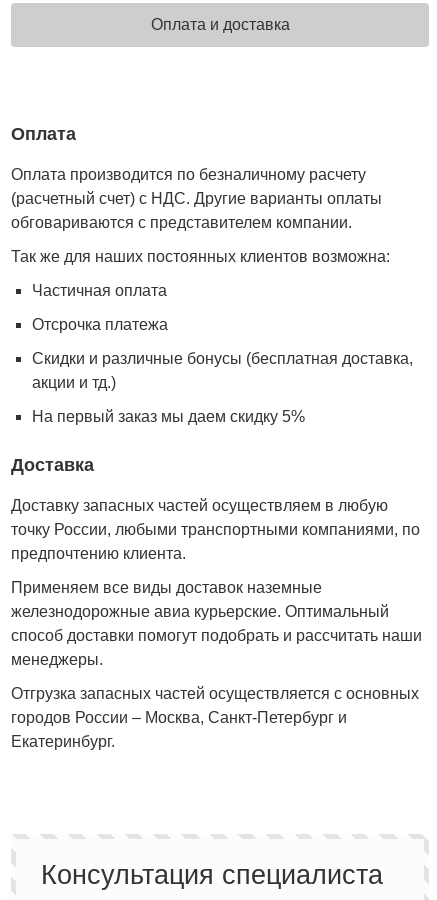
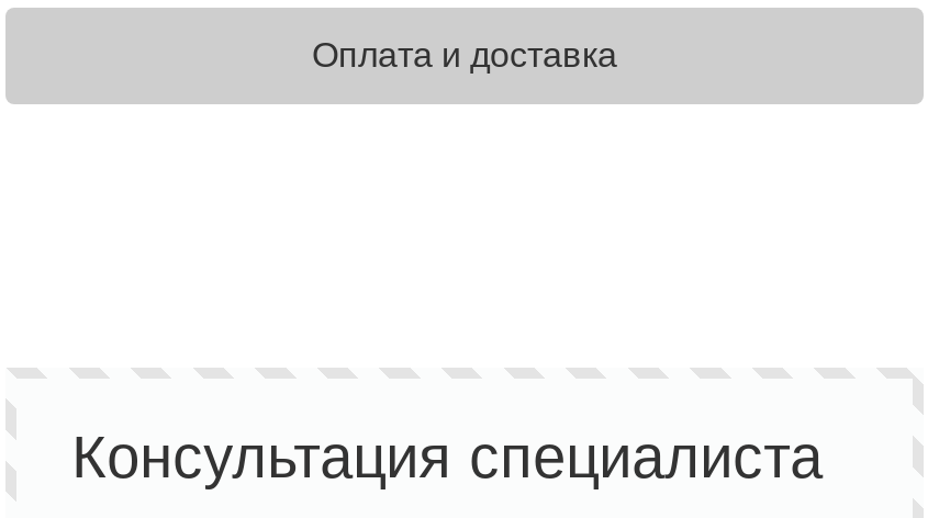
- Оплата
- Оплата производится по безналичному расчету
- (расчетный счет) с НДС. Другие варианты оплаты
- обговариваются с представителем компании.
- Так же для наших постоянных клиентов возможна:
- Частичная оплата
- Отсрочка платежа
- Cкидки и различные бонусы (бесплатная доставка,
- акции и тд.)
- На первый заказ мы даем скидку 5%
- Доставка
- Доставку запасных частей осуществляем в любую
- точку России, любыми транспортными компаниями, по
- предпочтению клиента.
- Применяем все виды доставок наземные
- железнодорожные авиа курьерские. Оптимальный
- способ доставки помогут подобрать и рассчитать наши
- менеджеры.
- Отгрузка запасных частей осуществляется с основных
- городов России – Москва, Санкт-Петербург и
- Екатеринбург.
